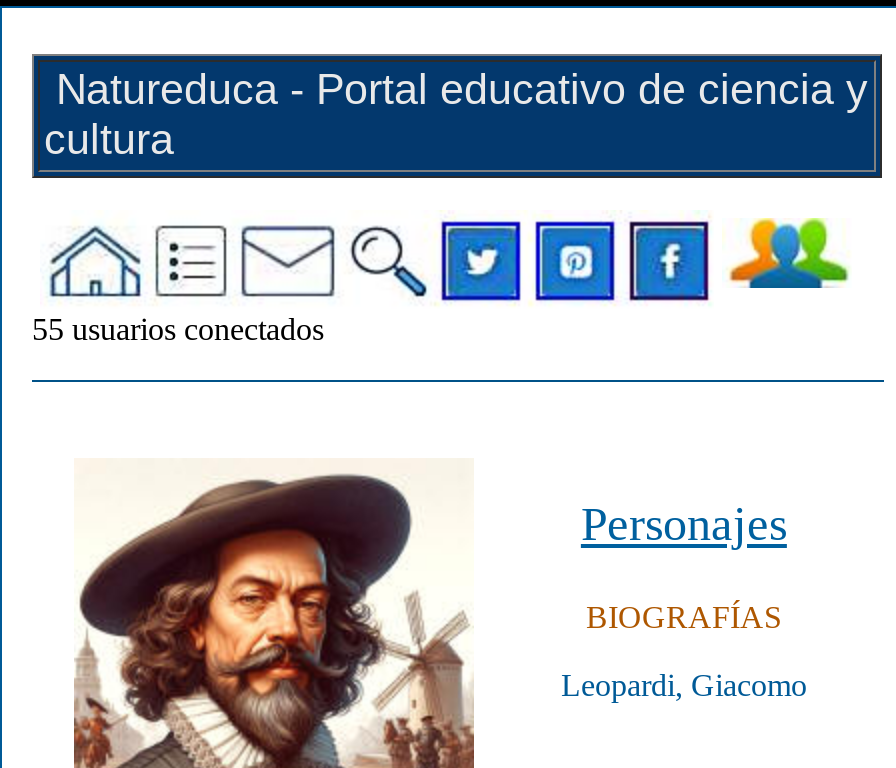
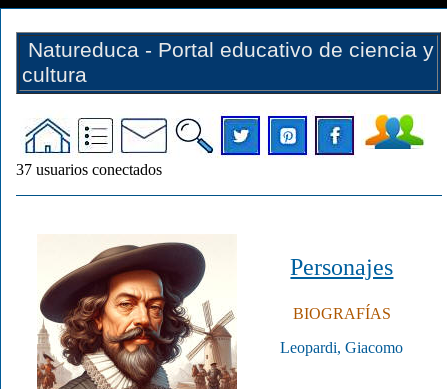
- 55 usuarios conectados
+ 37 usuarios conectados
